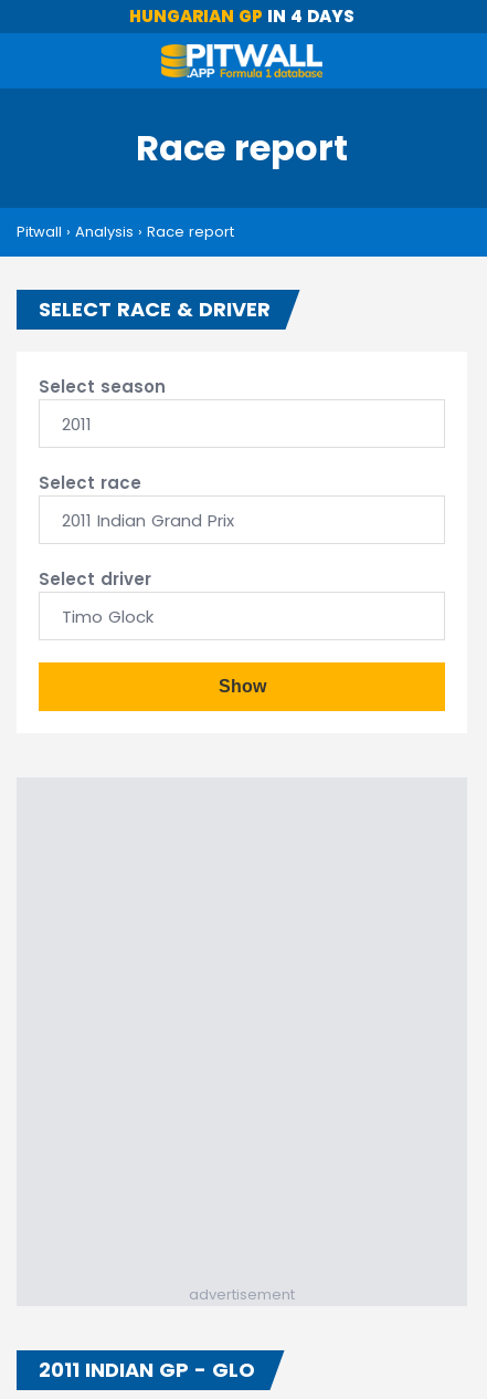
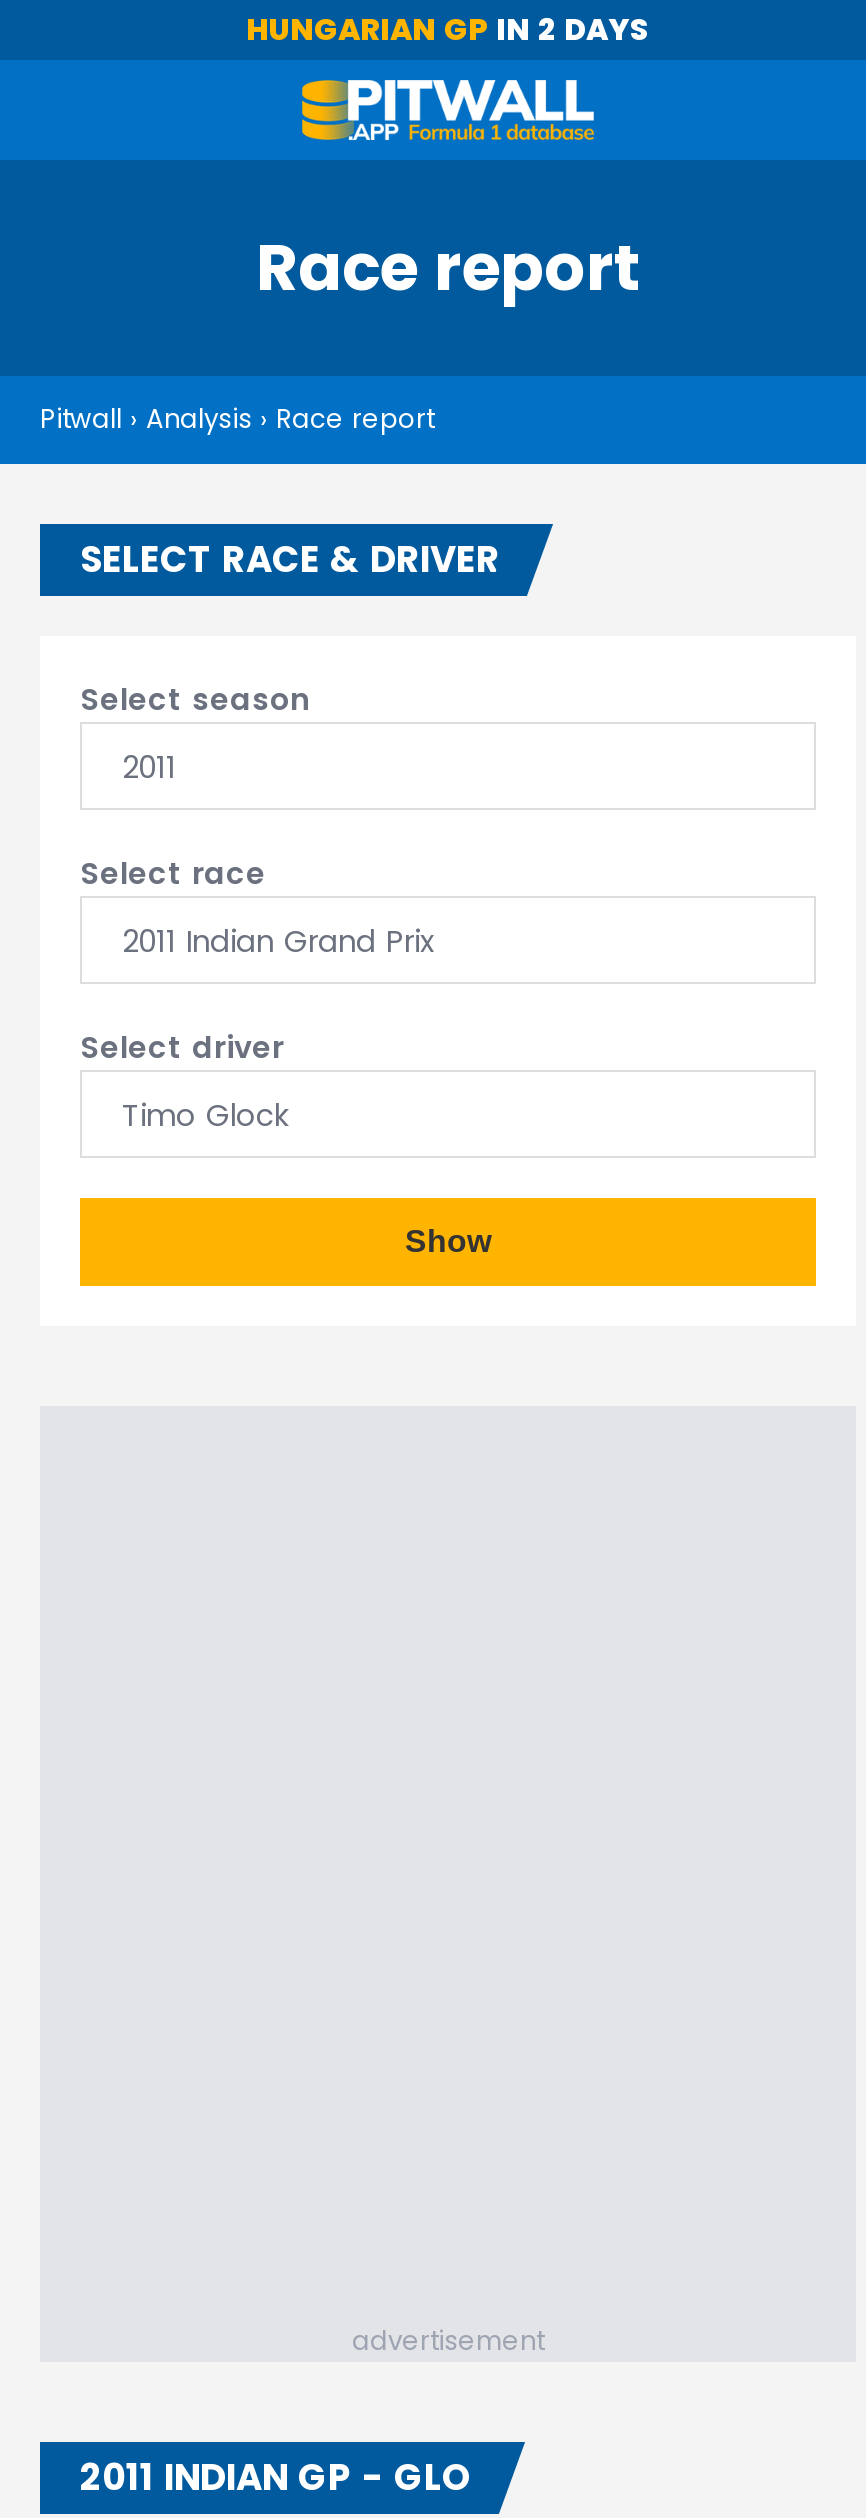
- HUNGARIAN GP IN 4 DAYS
+ HUNGARIAN GP IN 2 DAYS
